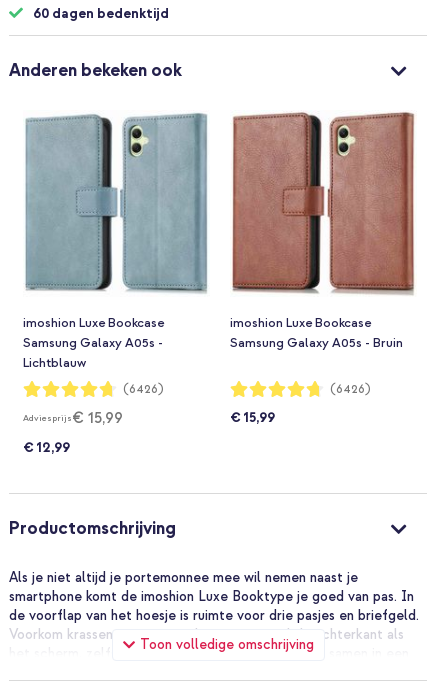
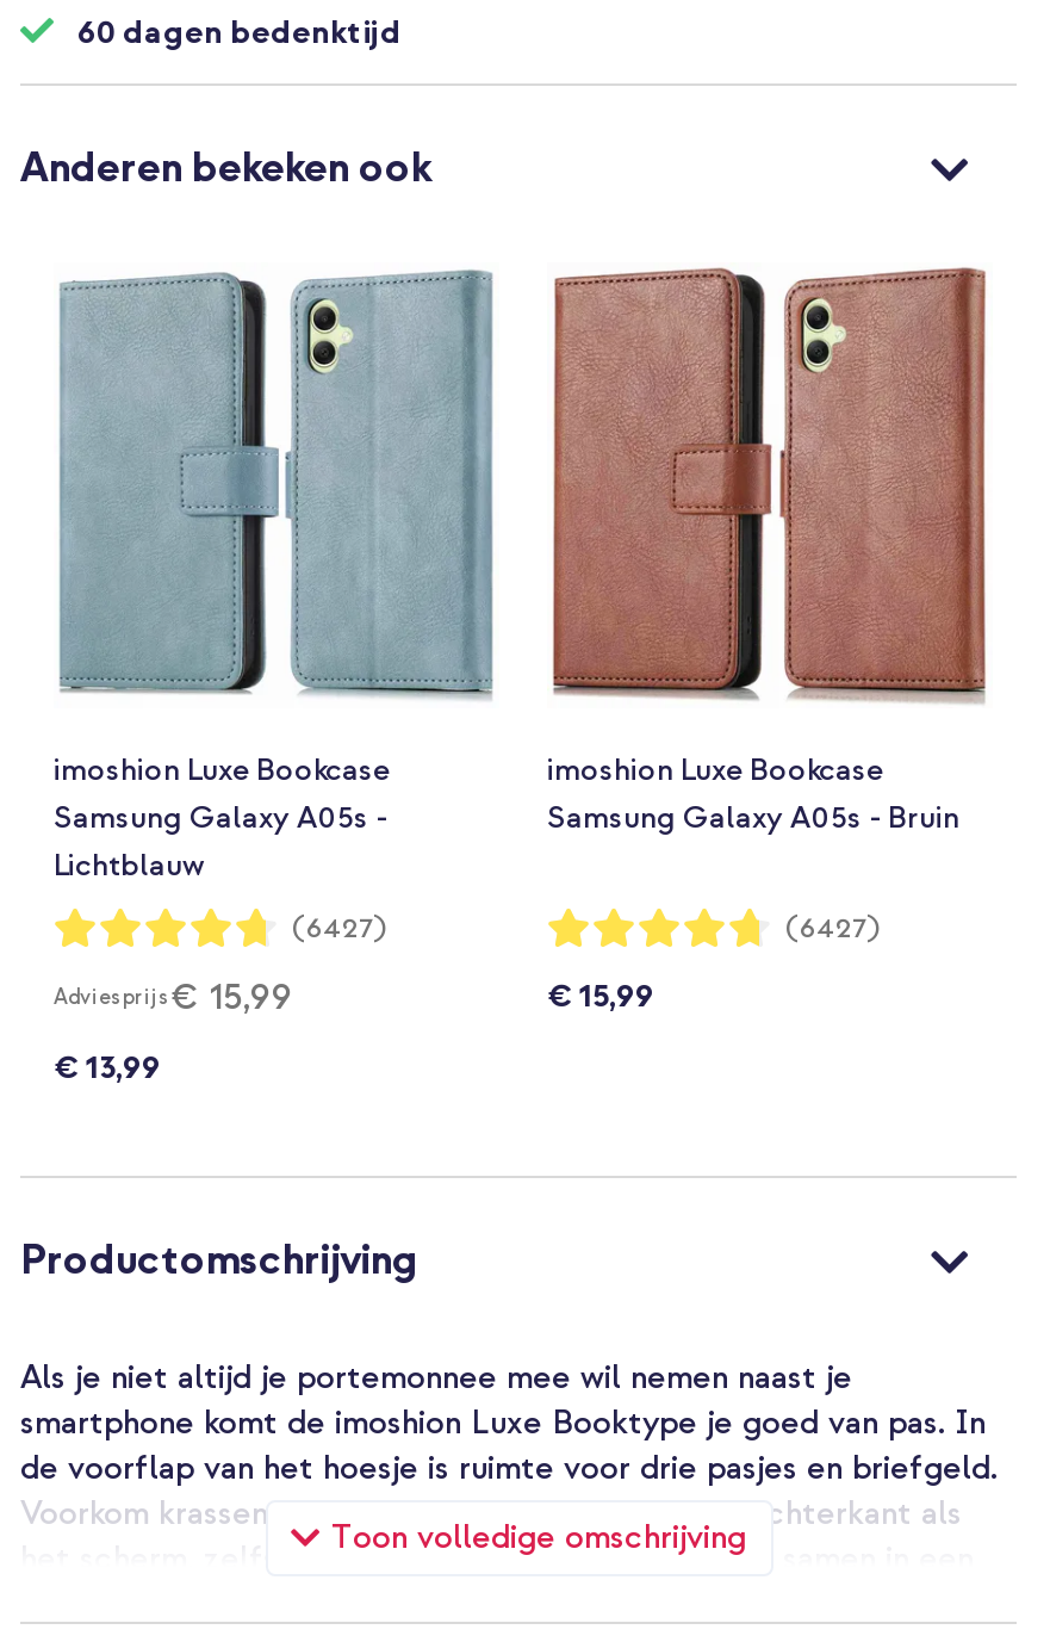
- (6426)
+ (6427)

- (6426)
+ (6427)

- € 12,99
+ € 13,99
